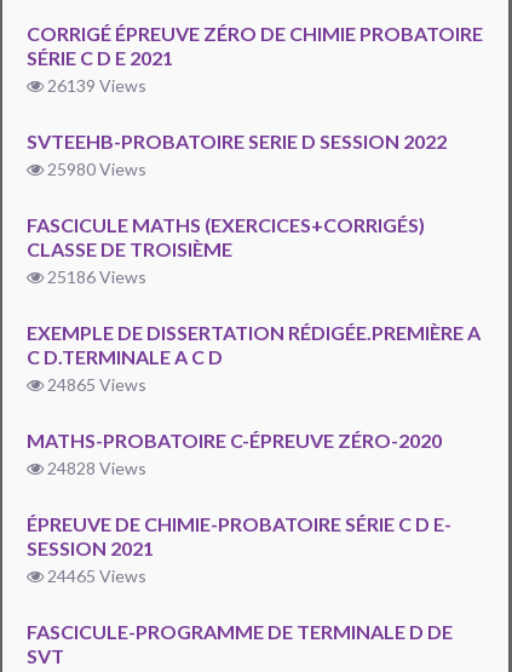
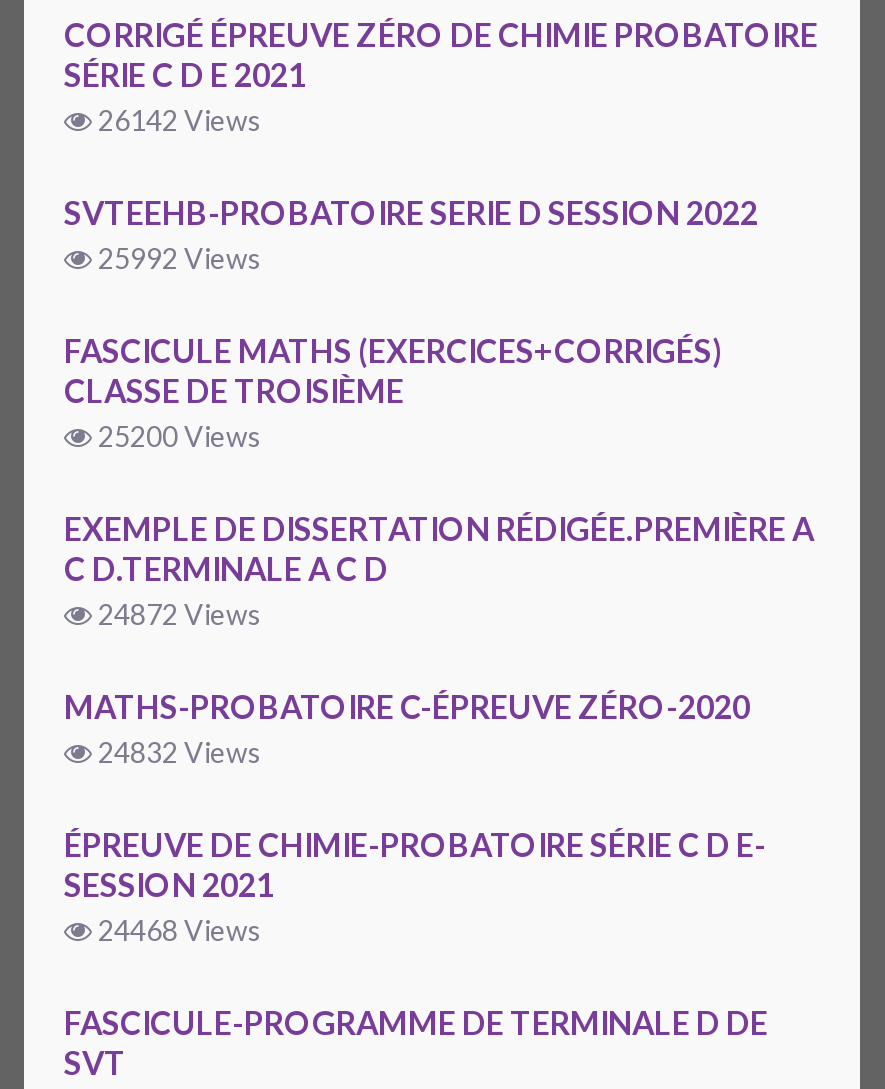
- 26139 Views
+ 26142 Views

- 25980 Views
+ 25992 Views

- 25186 Views
+ 25200 Views

- 24865 Views
+ 24872 Views

- 24828 Views
+ 24832 Views

- 24465 Views
+ 24468 Views
